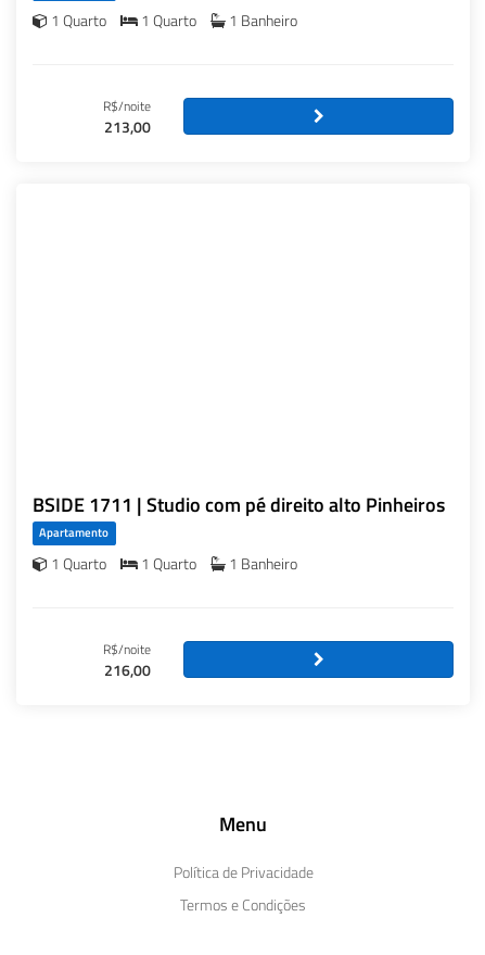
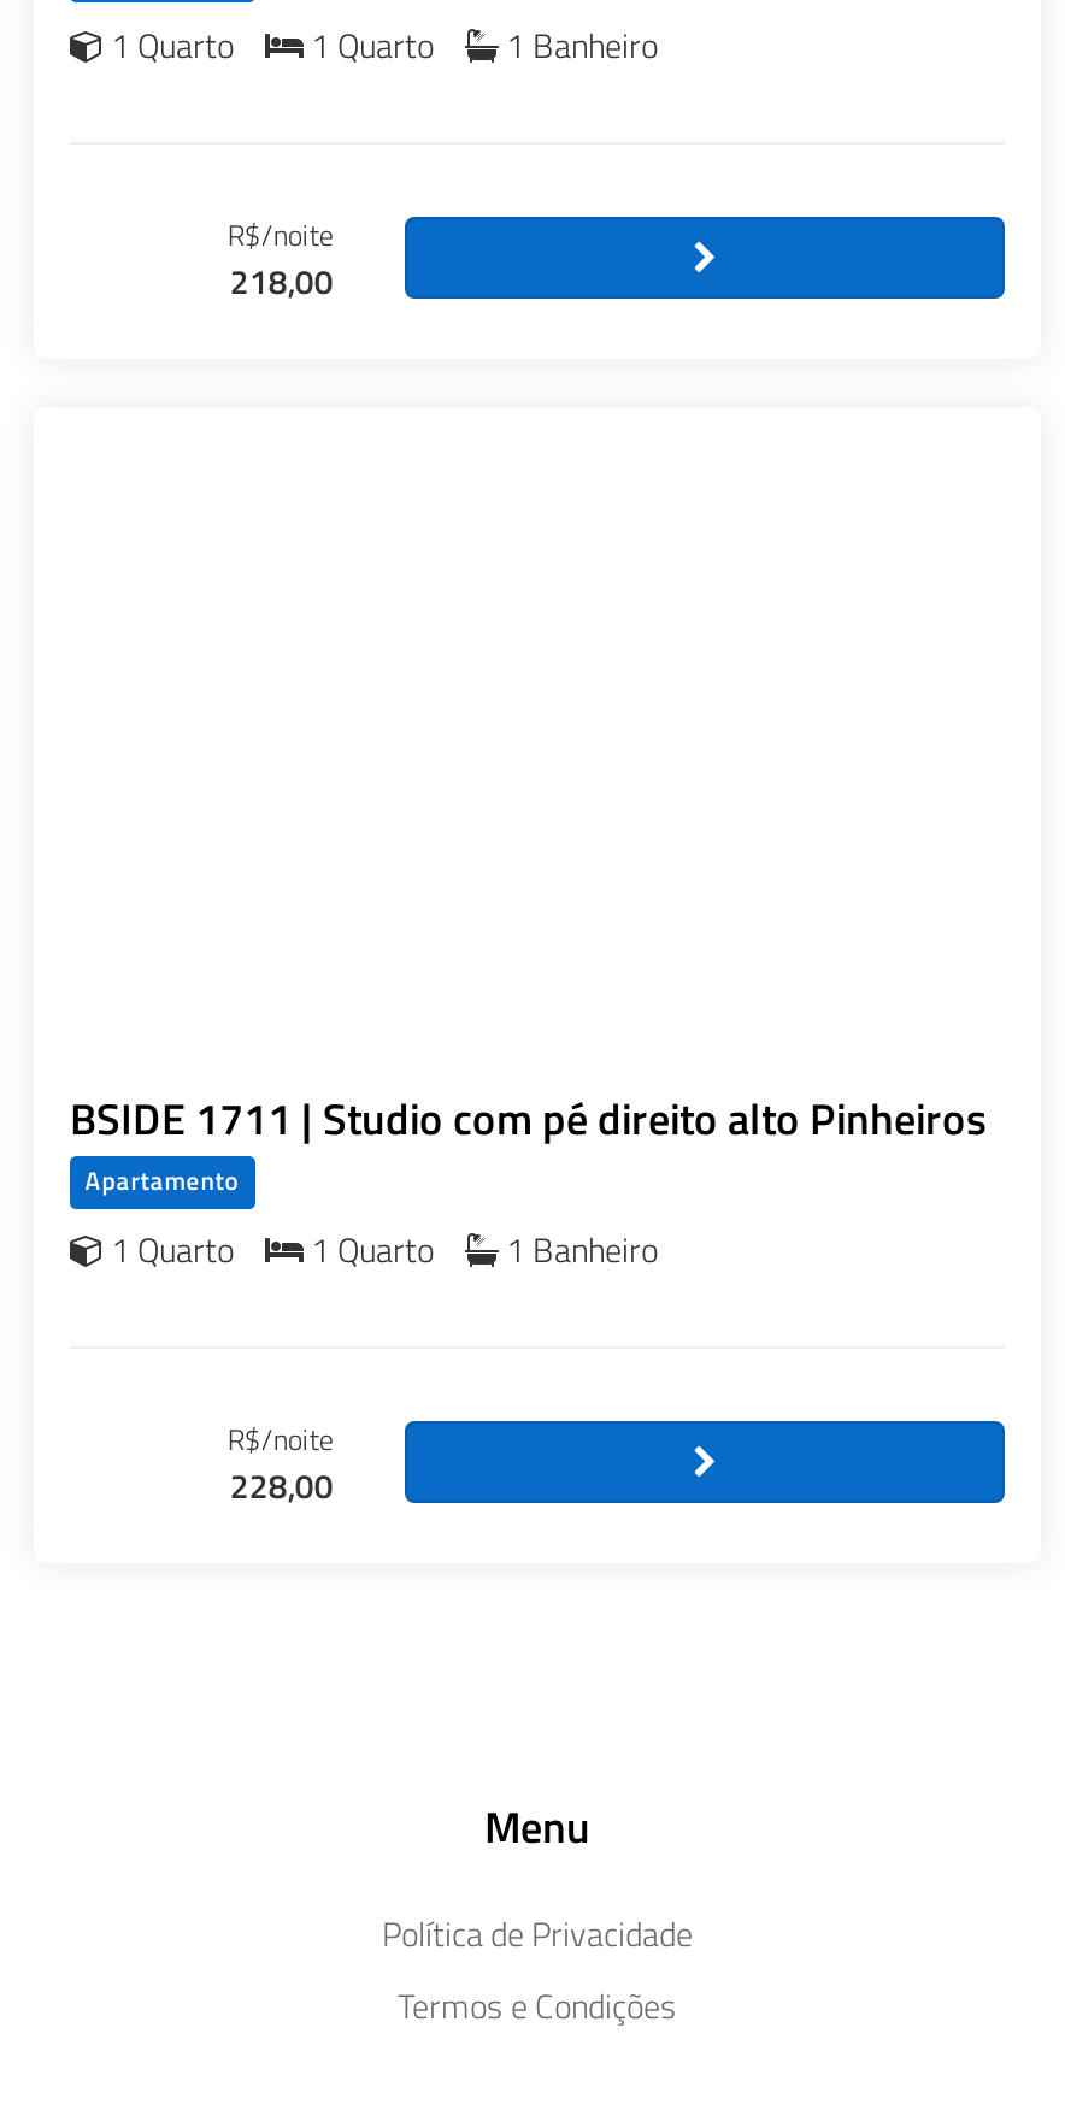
- 213,00
+ 218,00

- 216,00
+ 228,00
